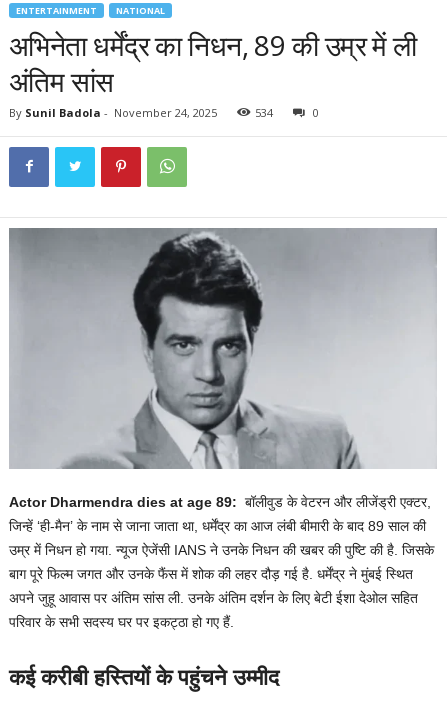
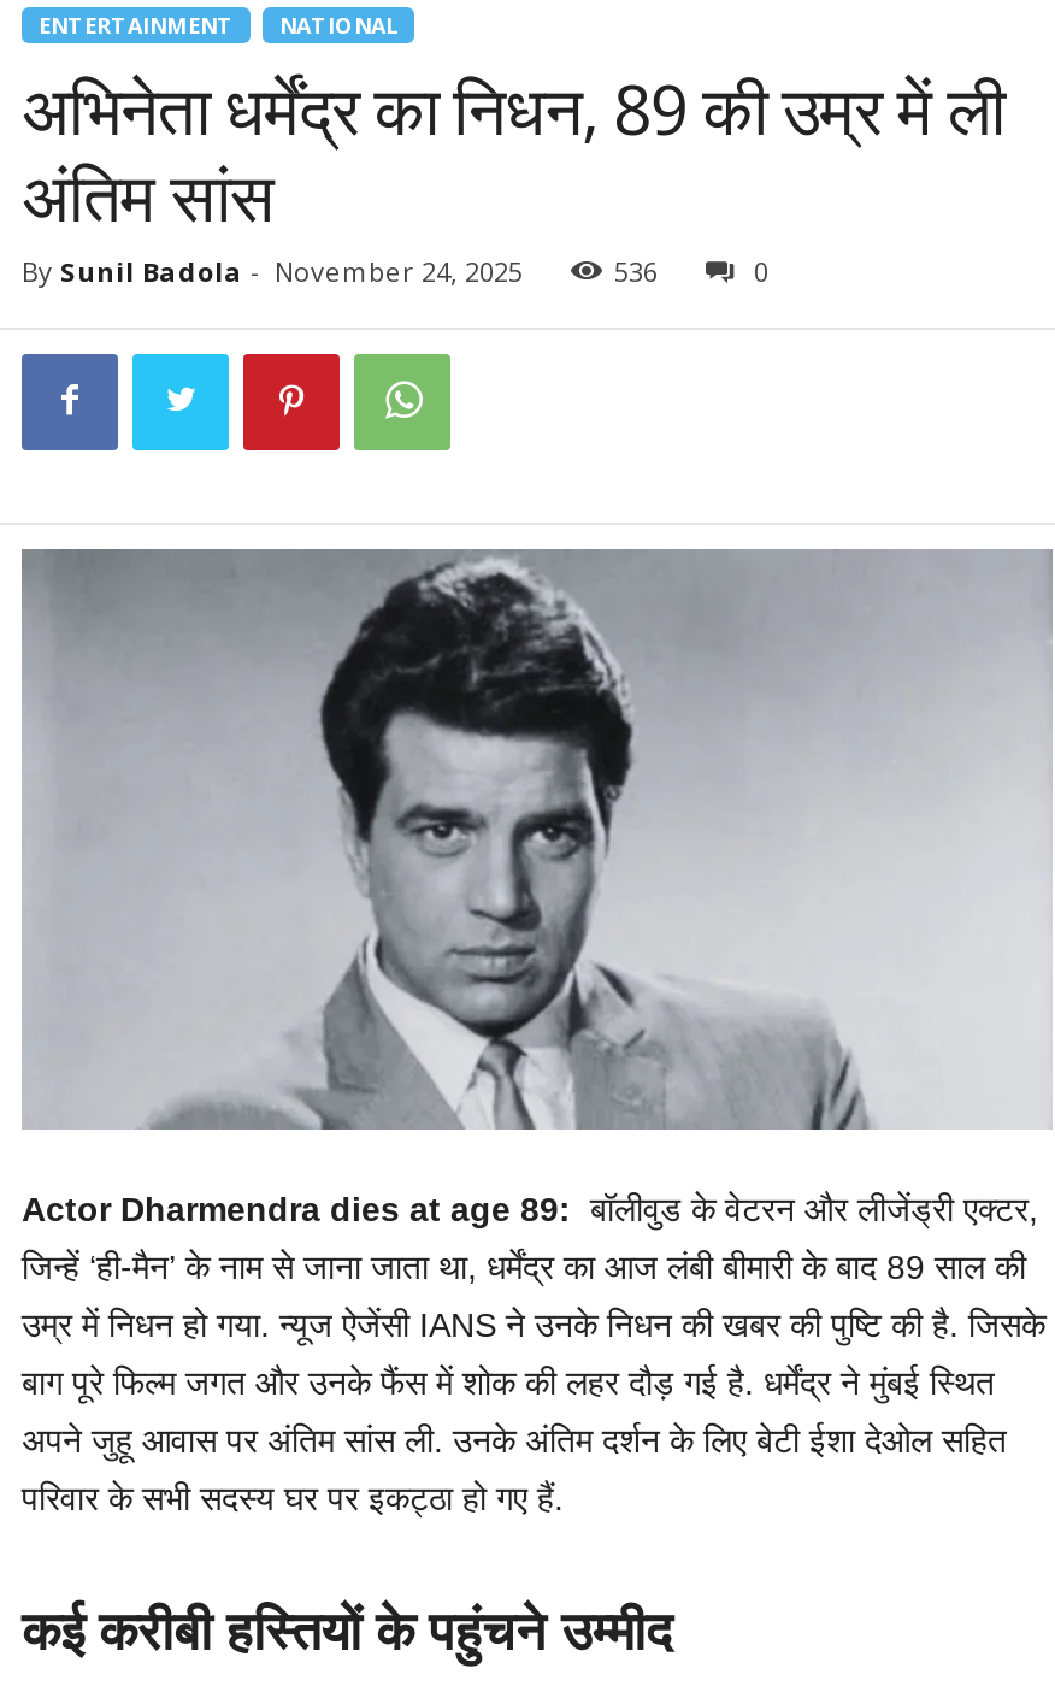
- 534
+ 536
